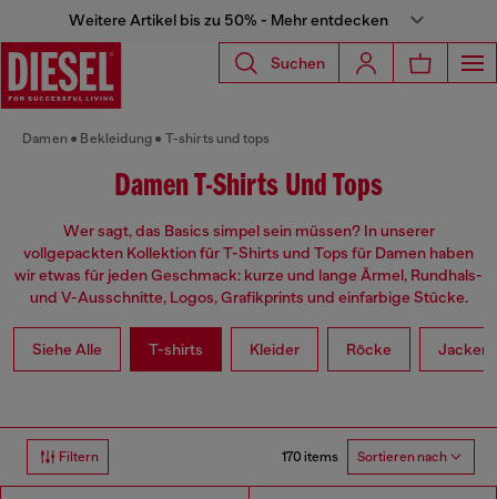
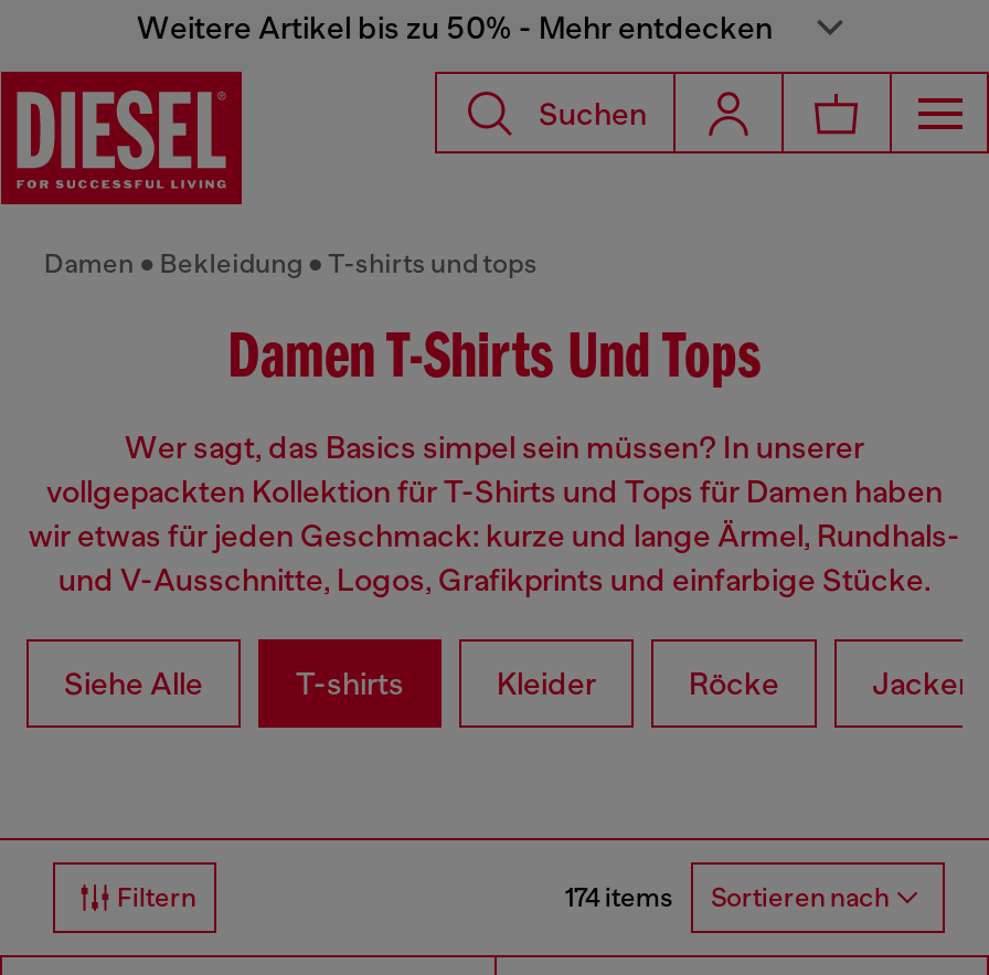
- 170 items Sortieren nach
+ 174 items Sortieren nach
